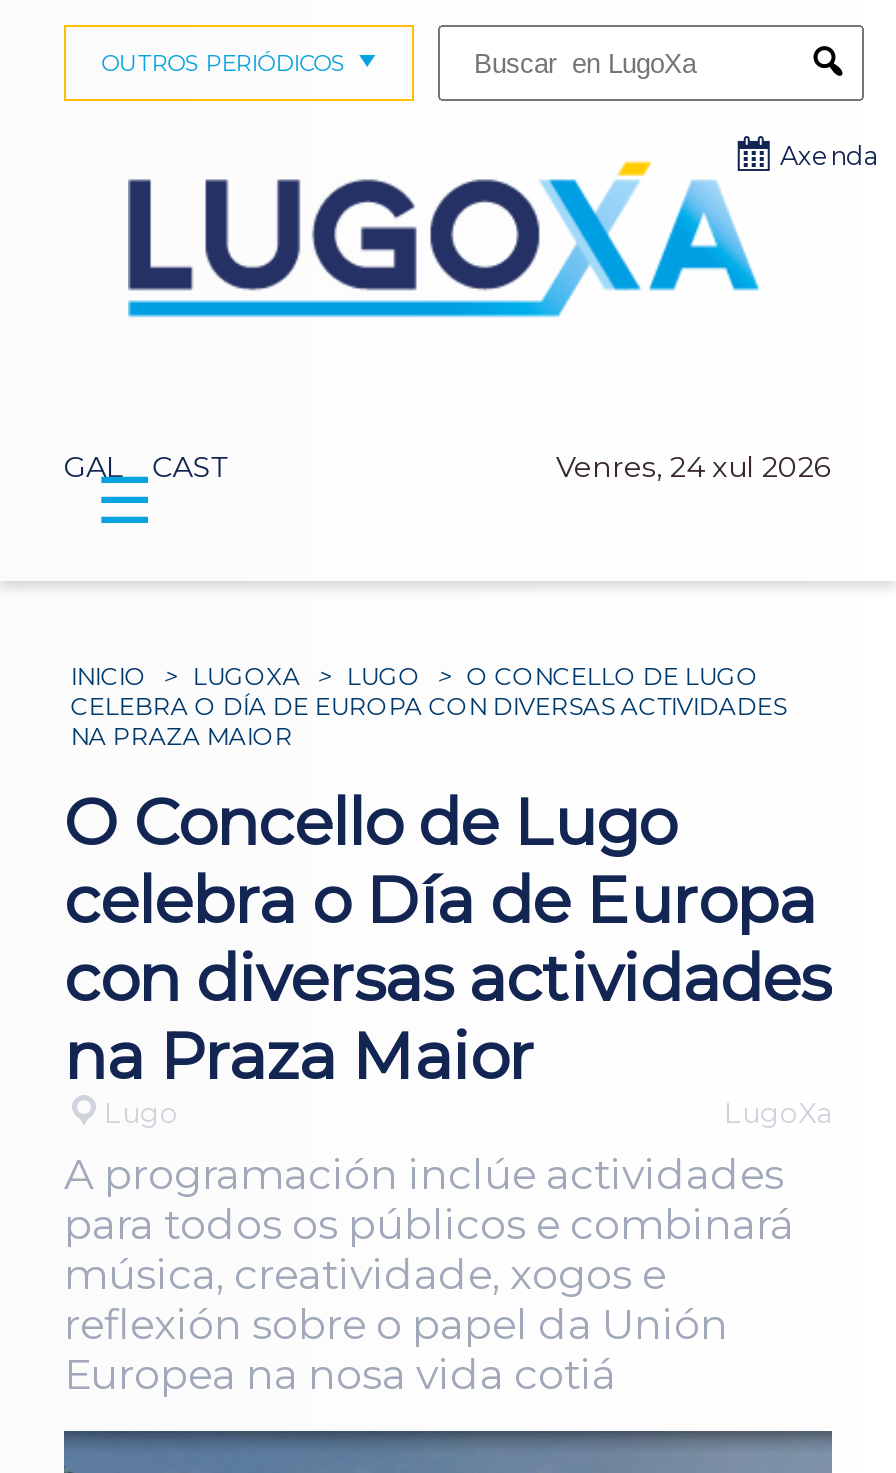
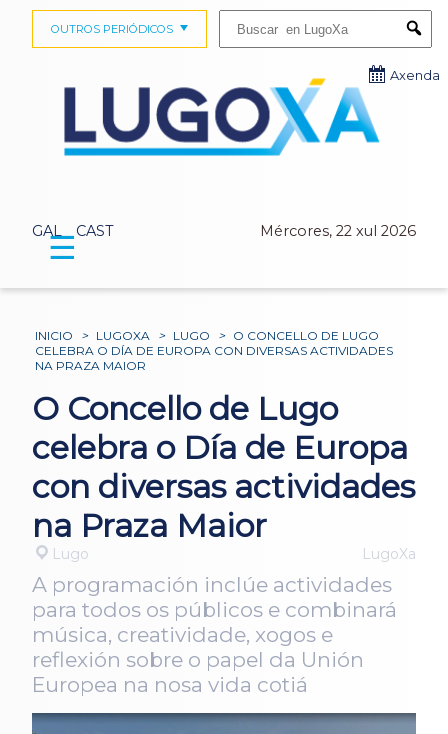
- Venres, 24 xul 2026
+ Mércores, 22 xul 2026
